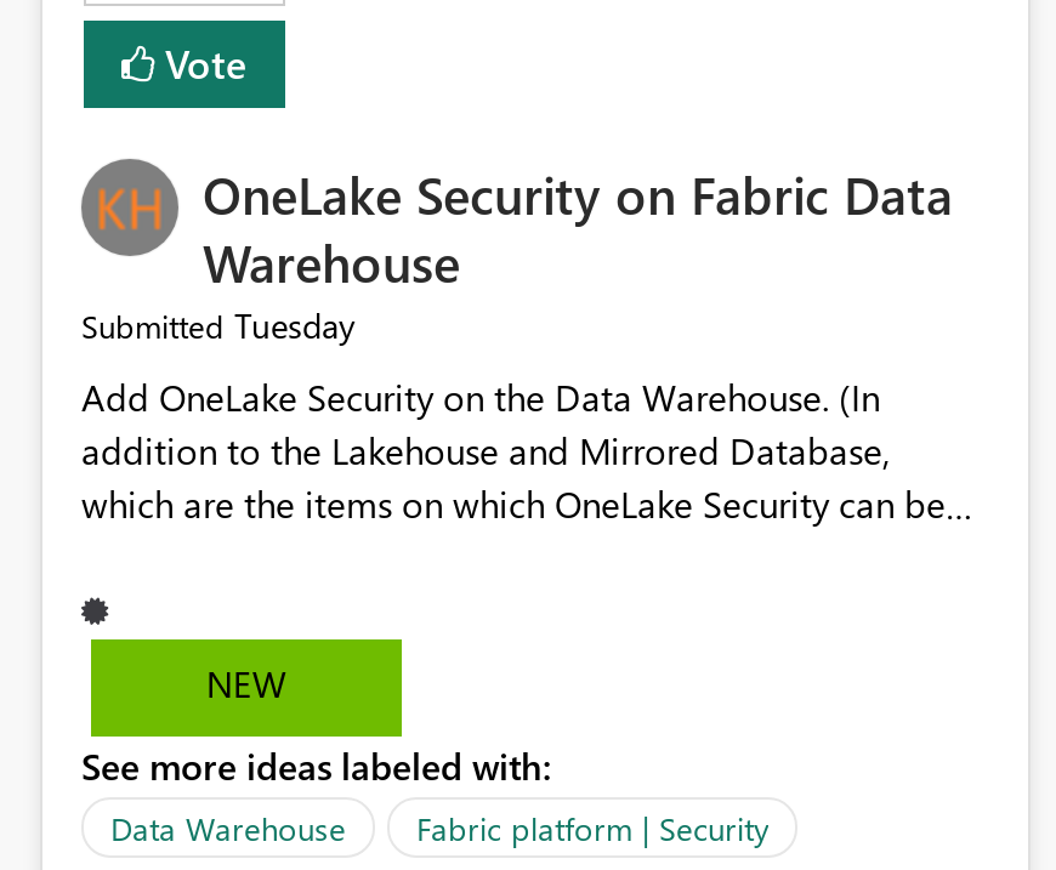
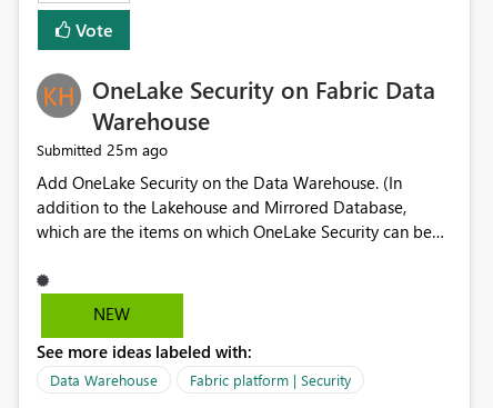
- Submitted Tuesday
+ Submitted 25m ago
